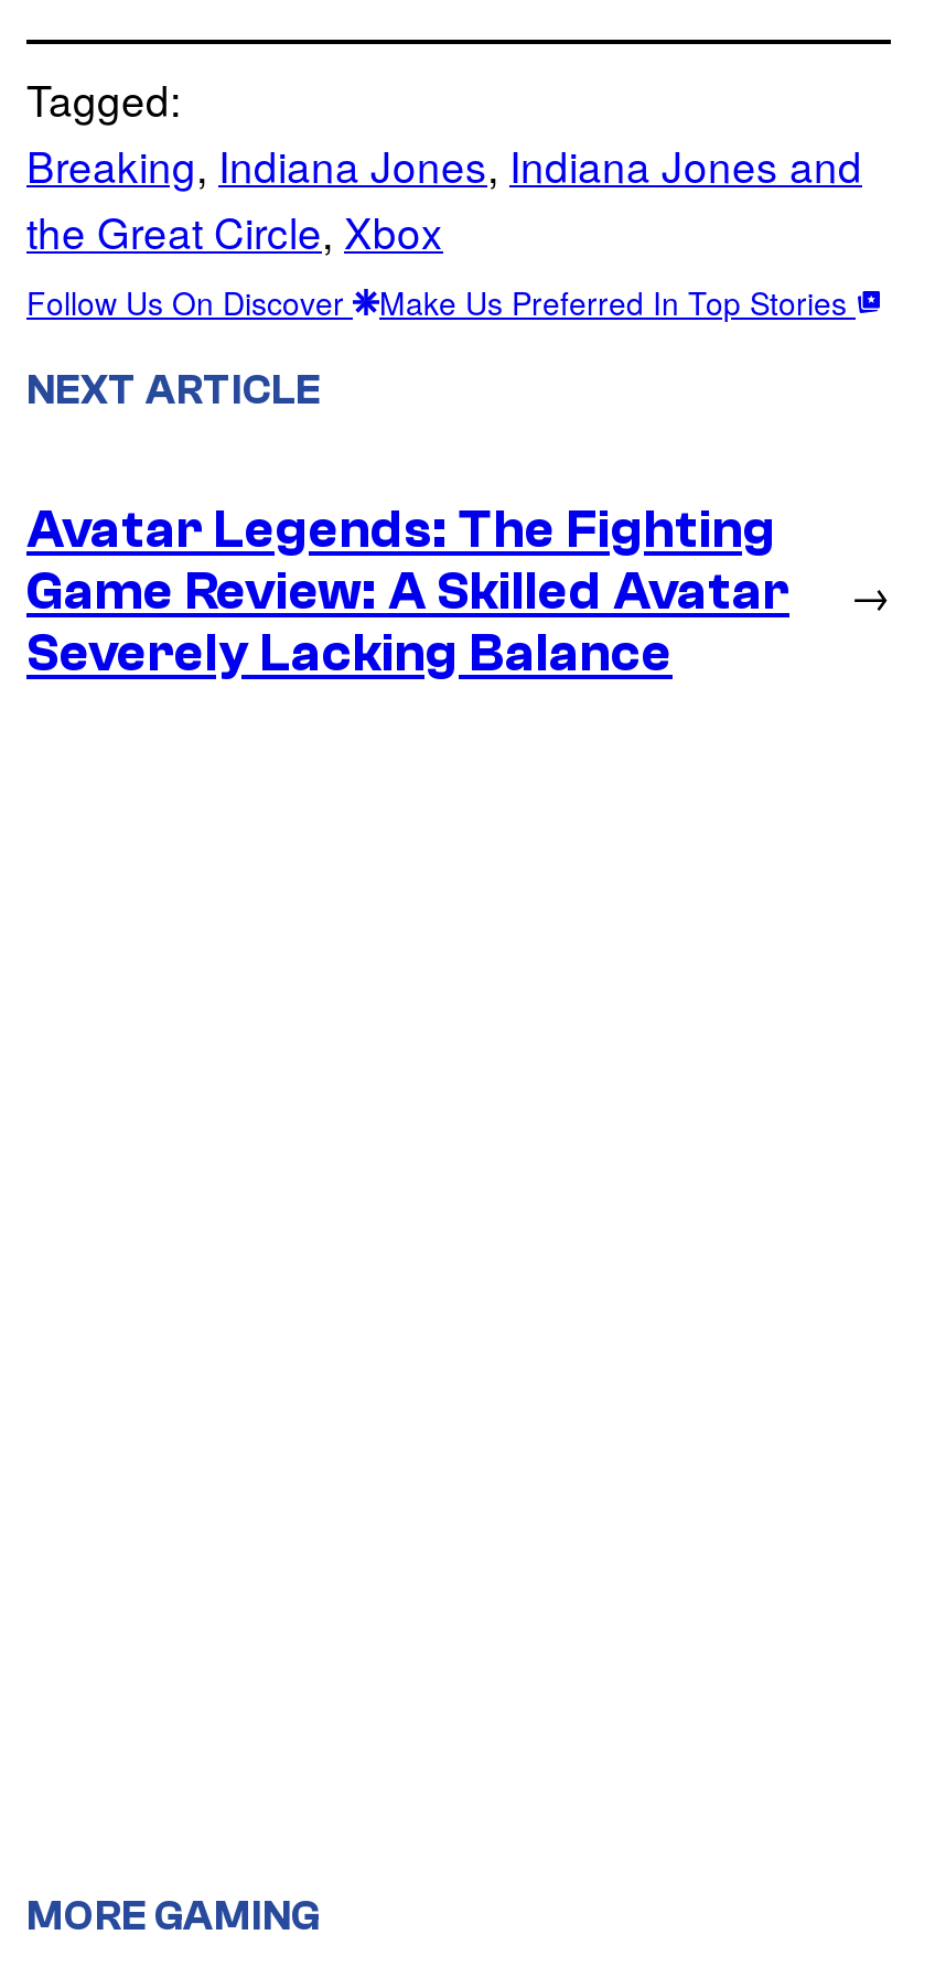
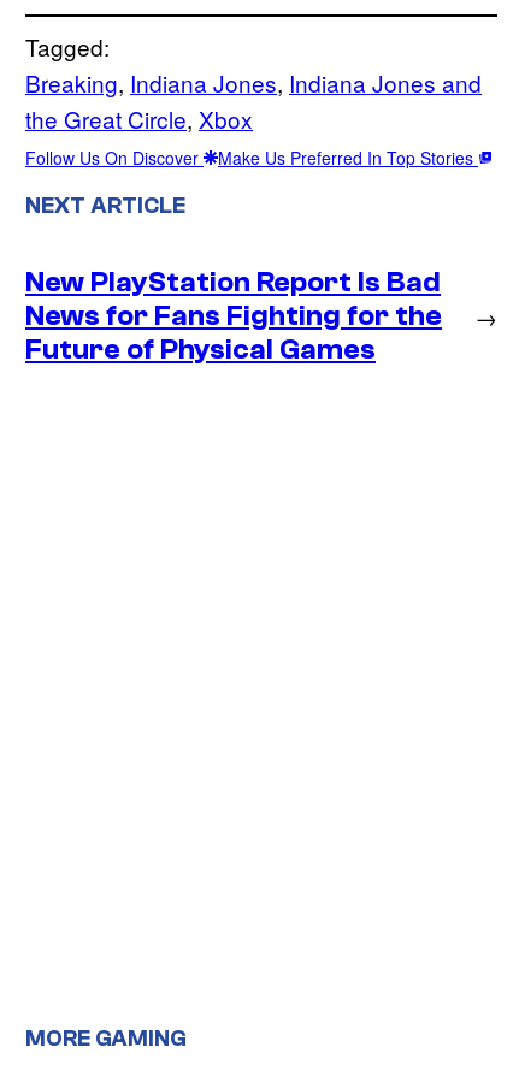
- Avatar Legends: The Fighting
- Game Review: A Skilled Avatar
- Severely Lacking Balance
+ New PlayStation Report Is Bad
+ News for Fans Fighting for the
+ Future of Physical Games
